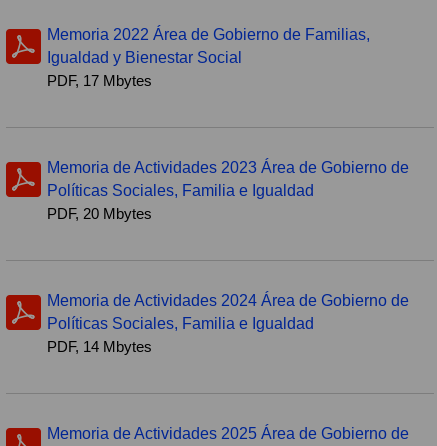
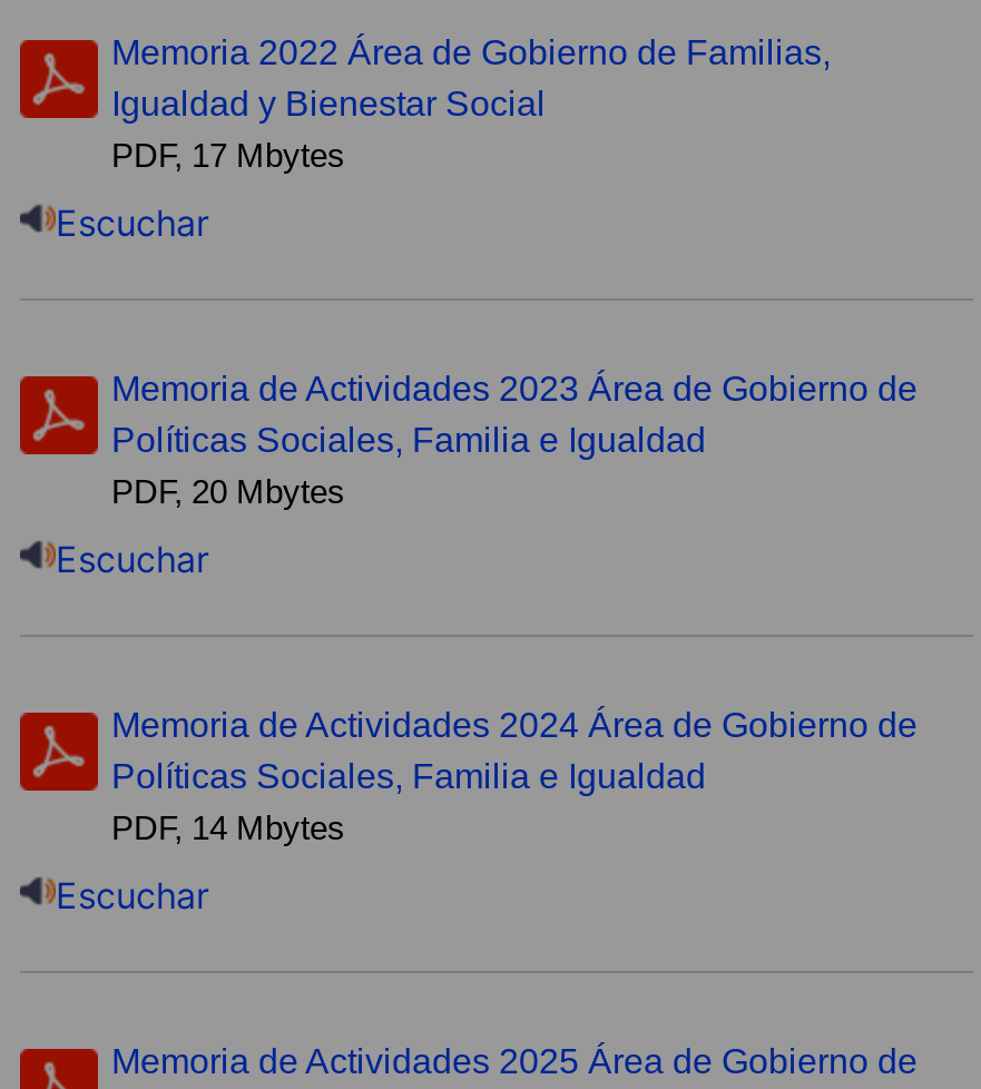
+ Escuchar

+ Escuchar

+ Escuchar
